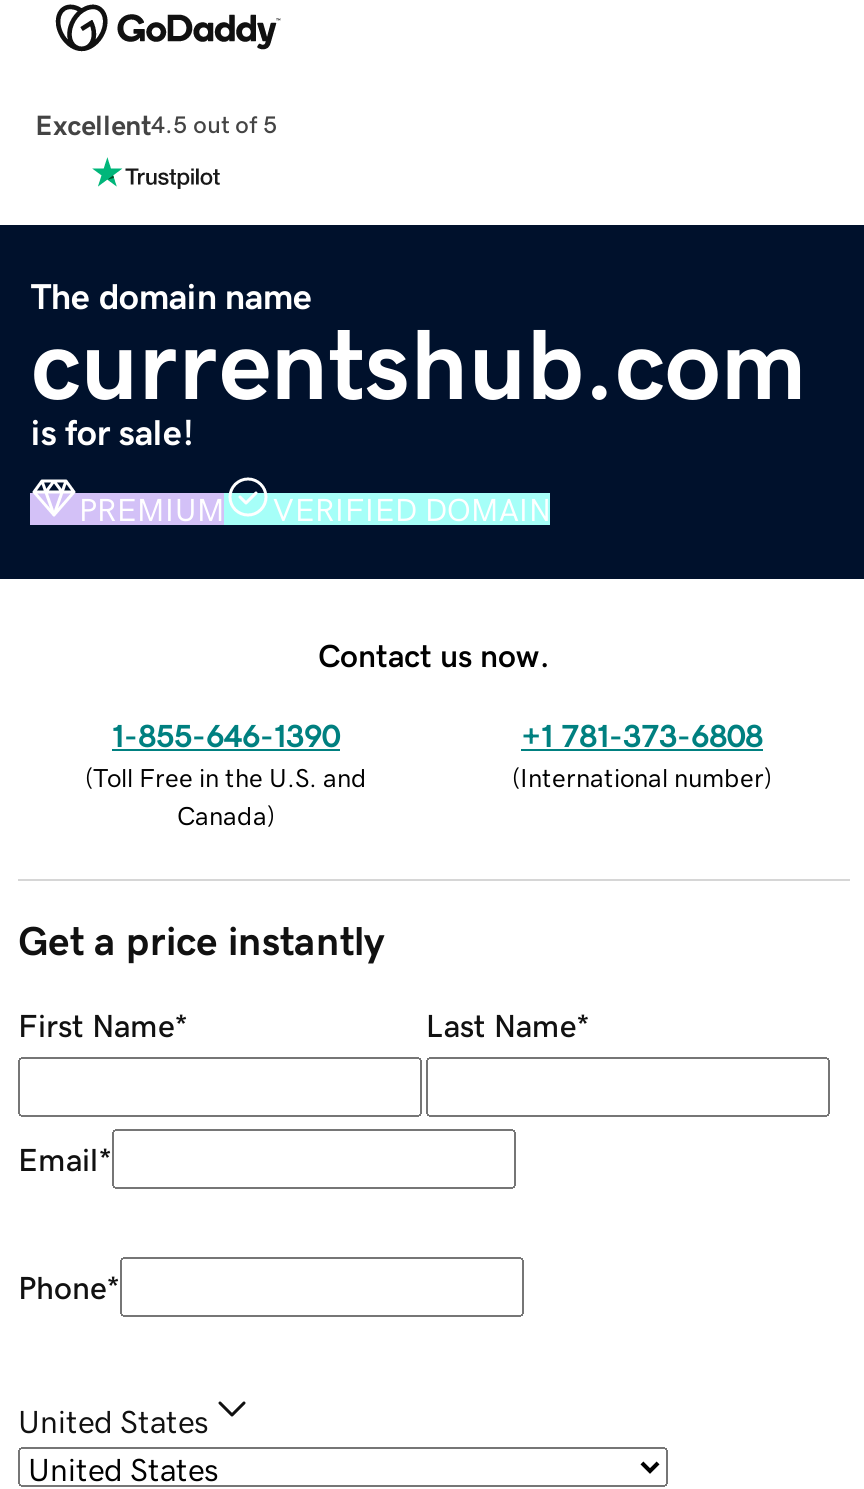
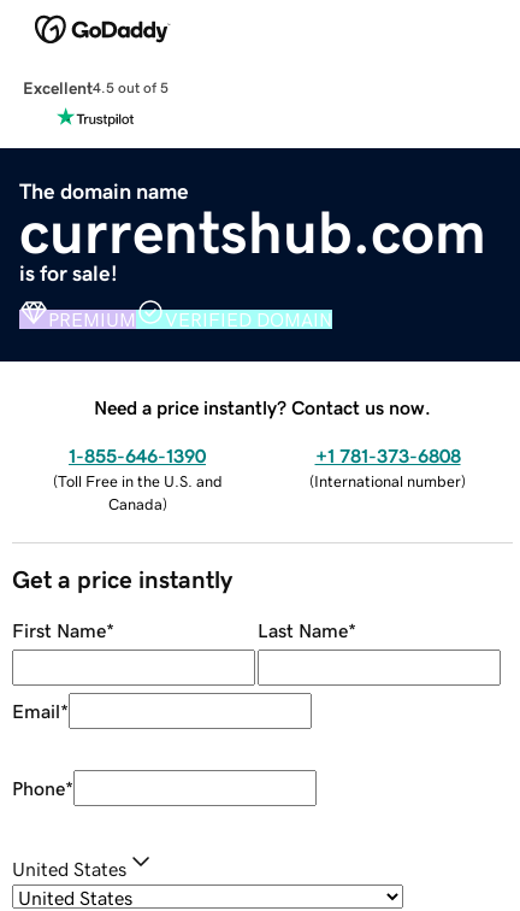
- Contact us now.
+ Need a price instantly? Contact us now.
